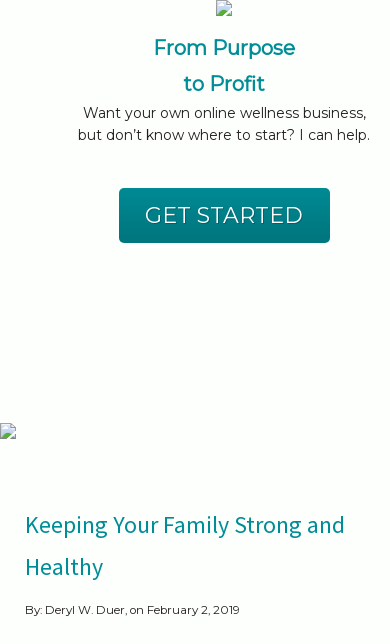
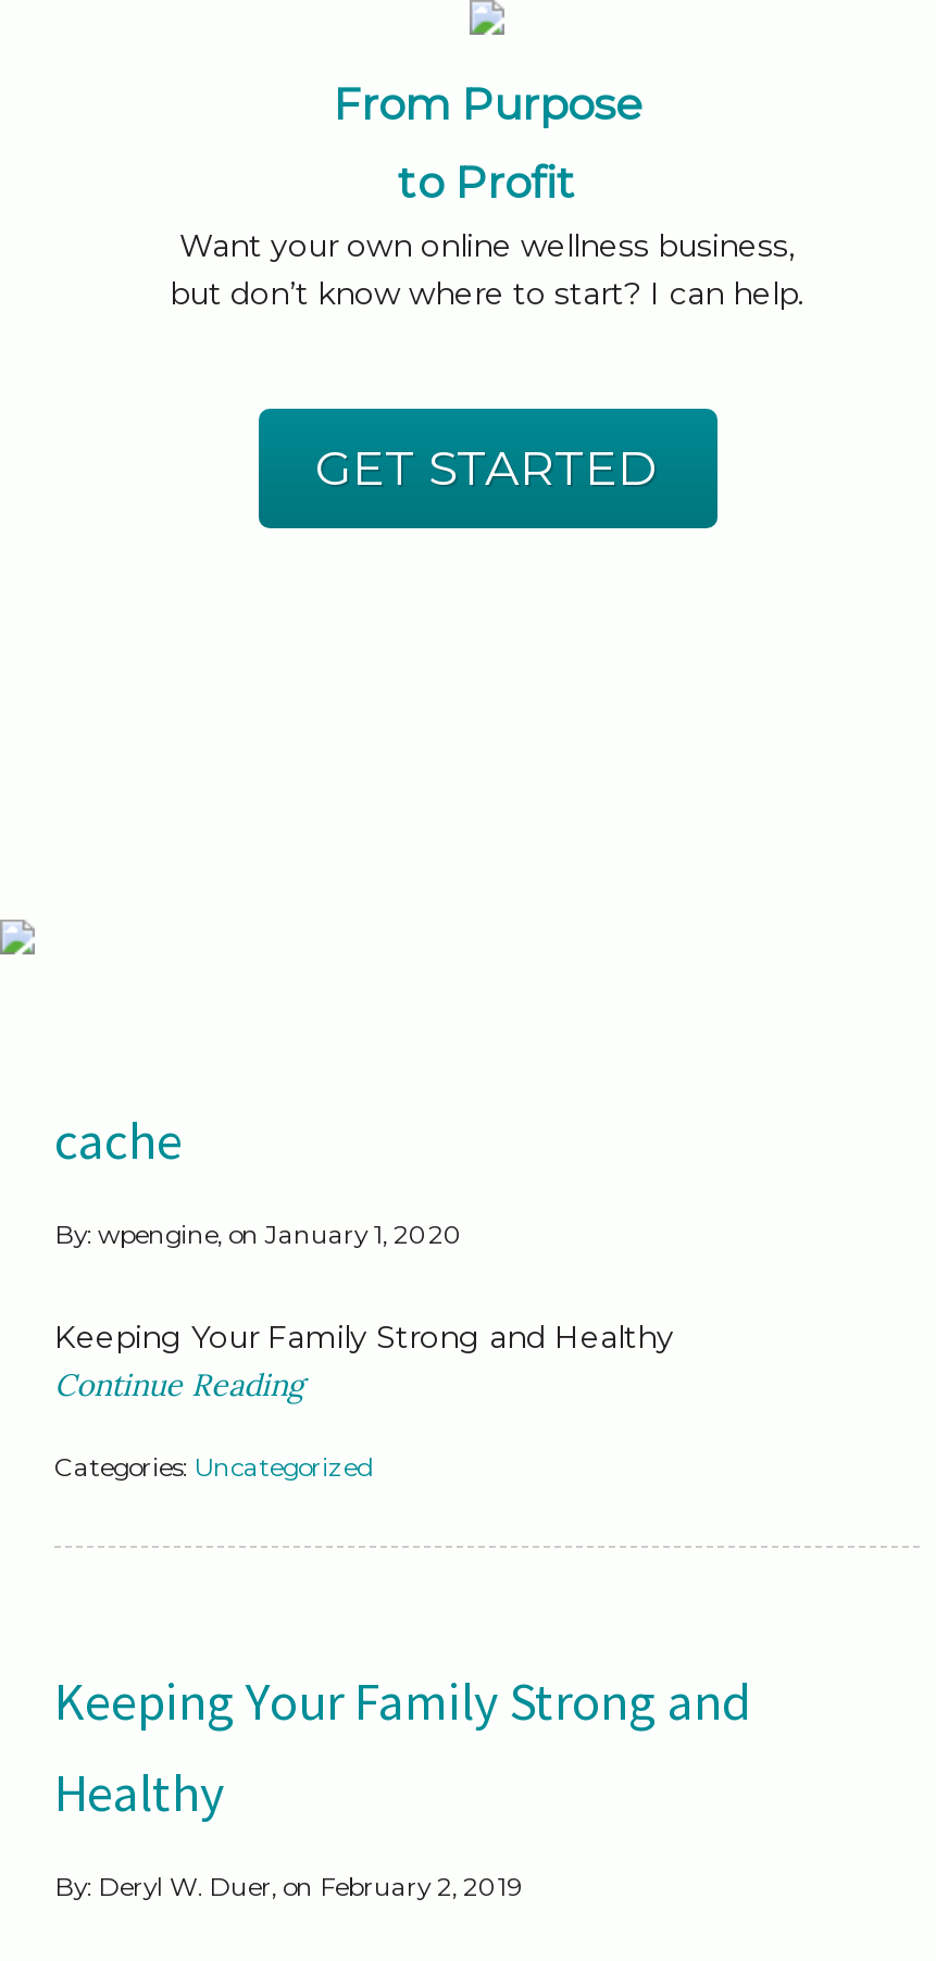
+ cache
+ By: wpengine, on January 1, 2020
+ Keeping Your Family Strong and Healthy
+ Continue Reading
+ Categories: Uncategorized
